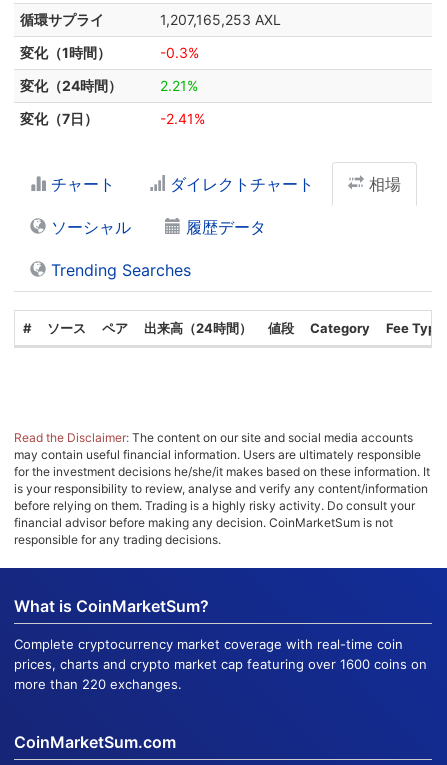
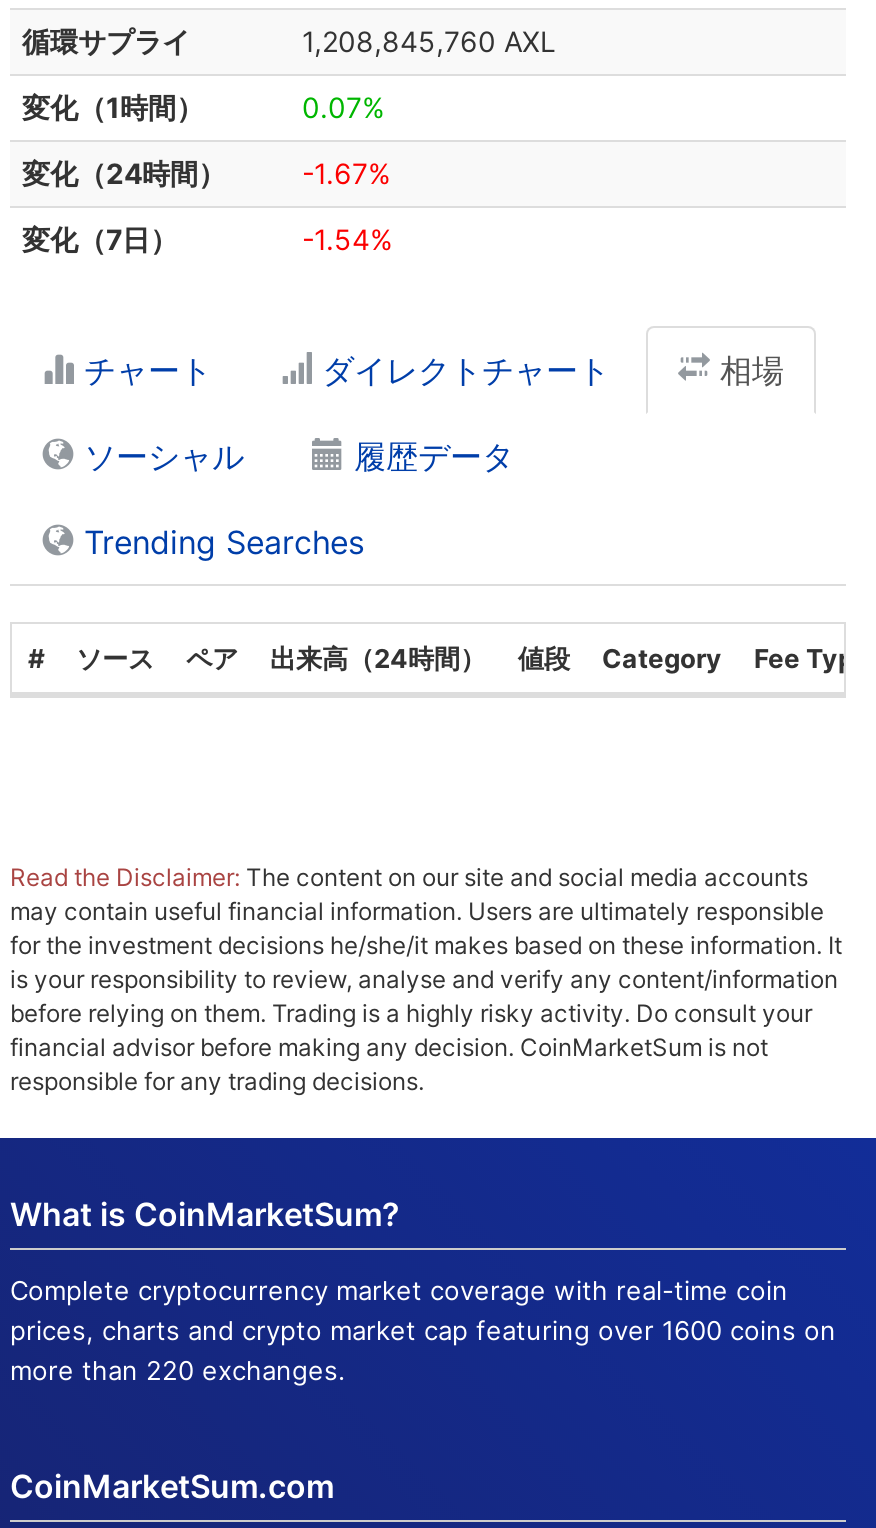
- 1,207,165,253 AXL
+ 1,208,845,760 AXL

- -0.3%
+ 0.07%

- 2.21%
+ -1.67%

- -2.41%
+ -1.54%
